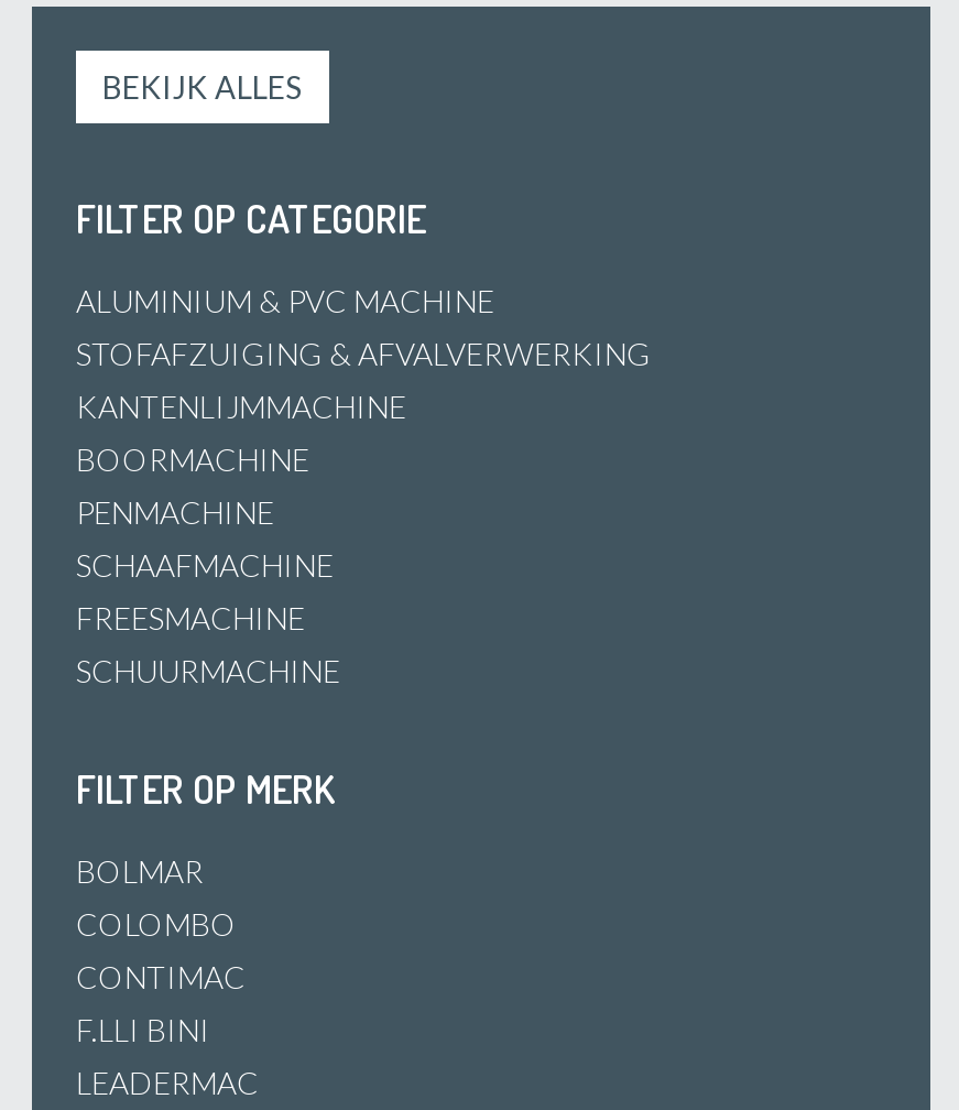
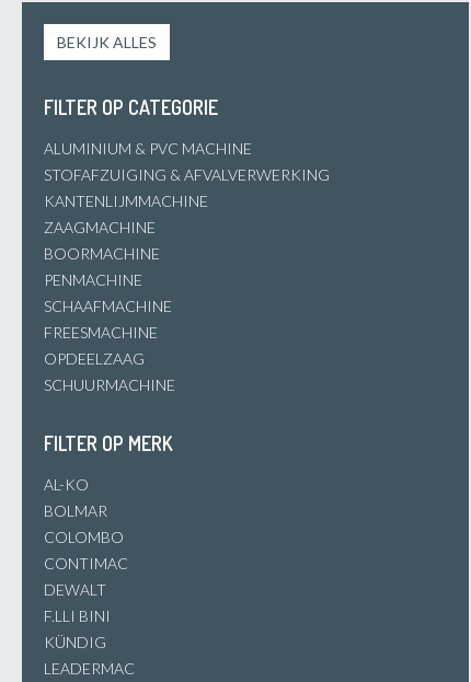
+ ZAAGMACHINE

+ OPDEELZAAG

+ AL-KO

+ DEWALT

+ KÜNDIG
